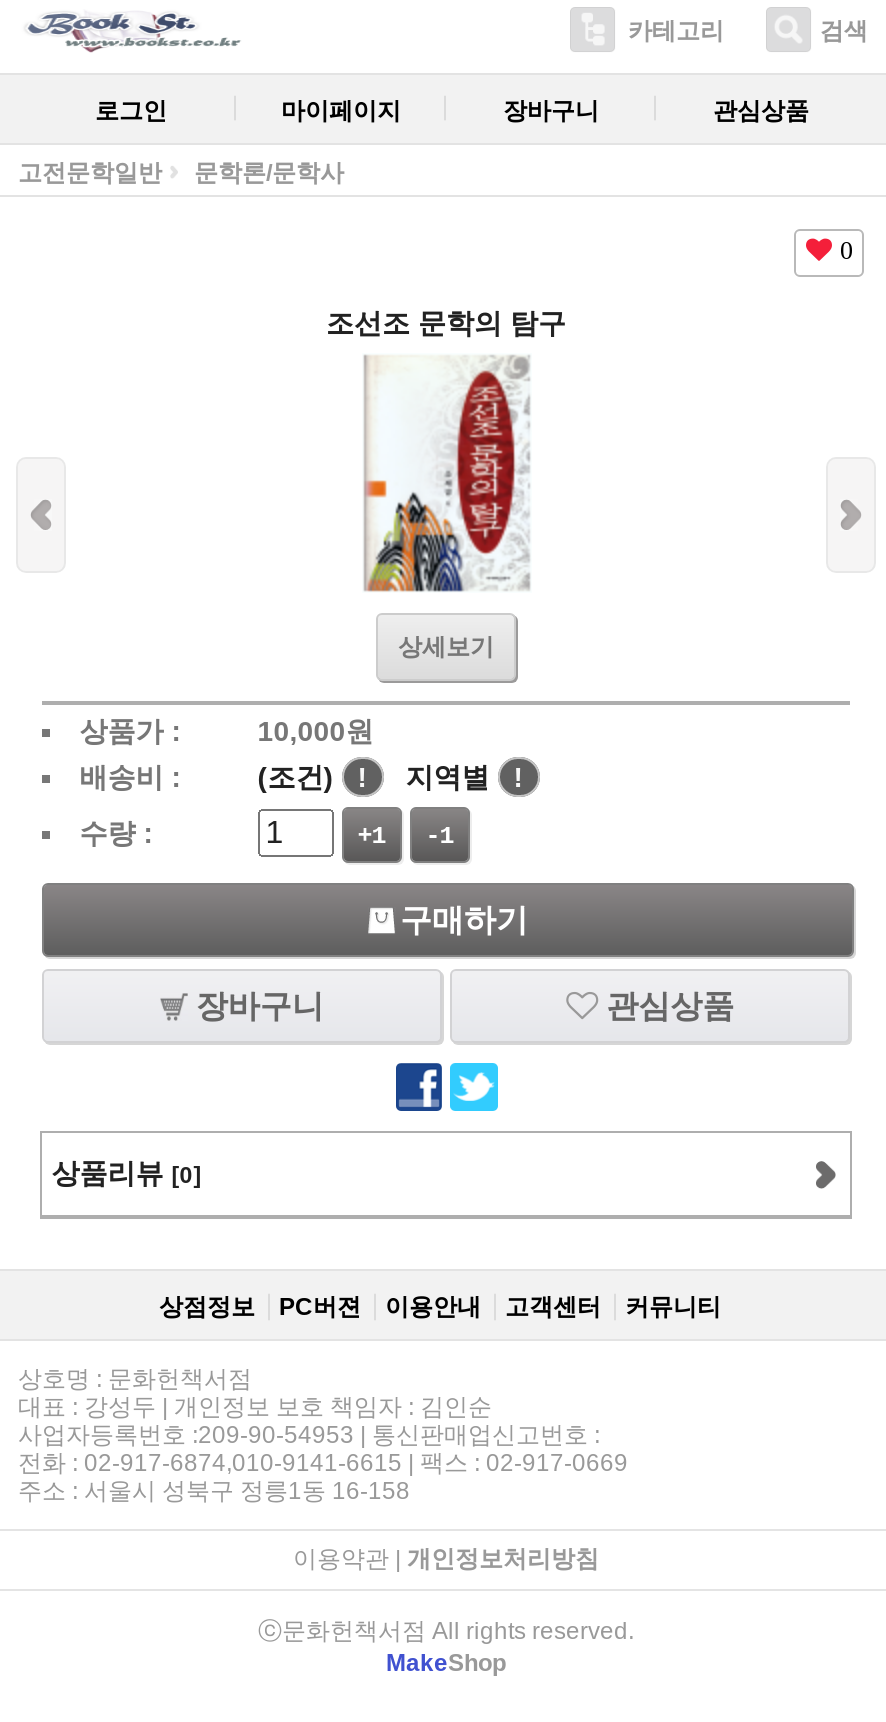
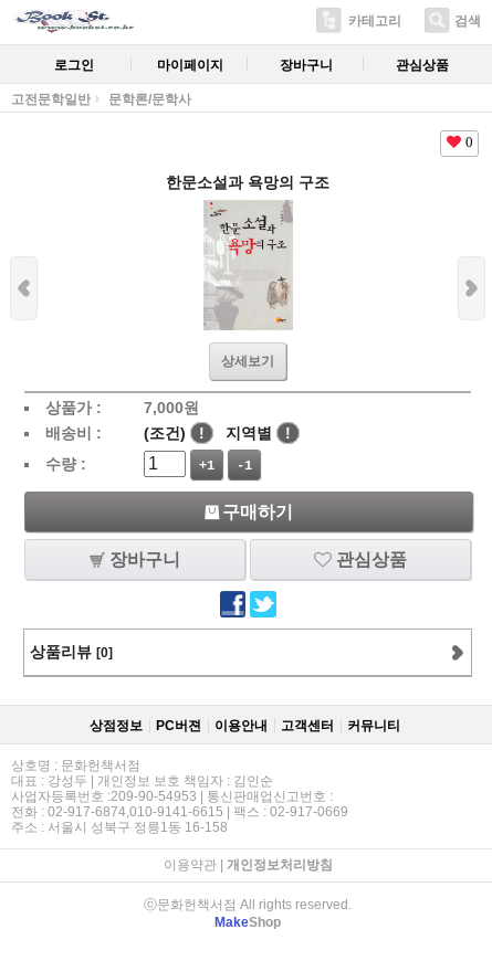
- 조선조 문학의 탐구
+ 한문소설과 욕망의 구조

- [image]
+ [image]

- 10,000원
+ 7,000원
